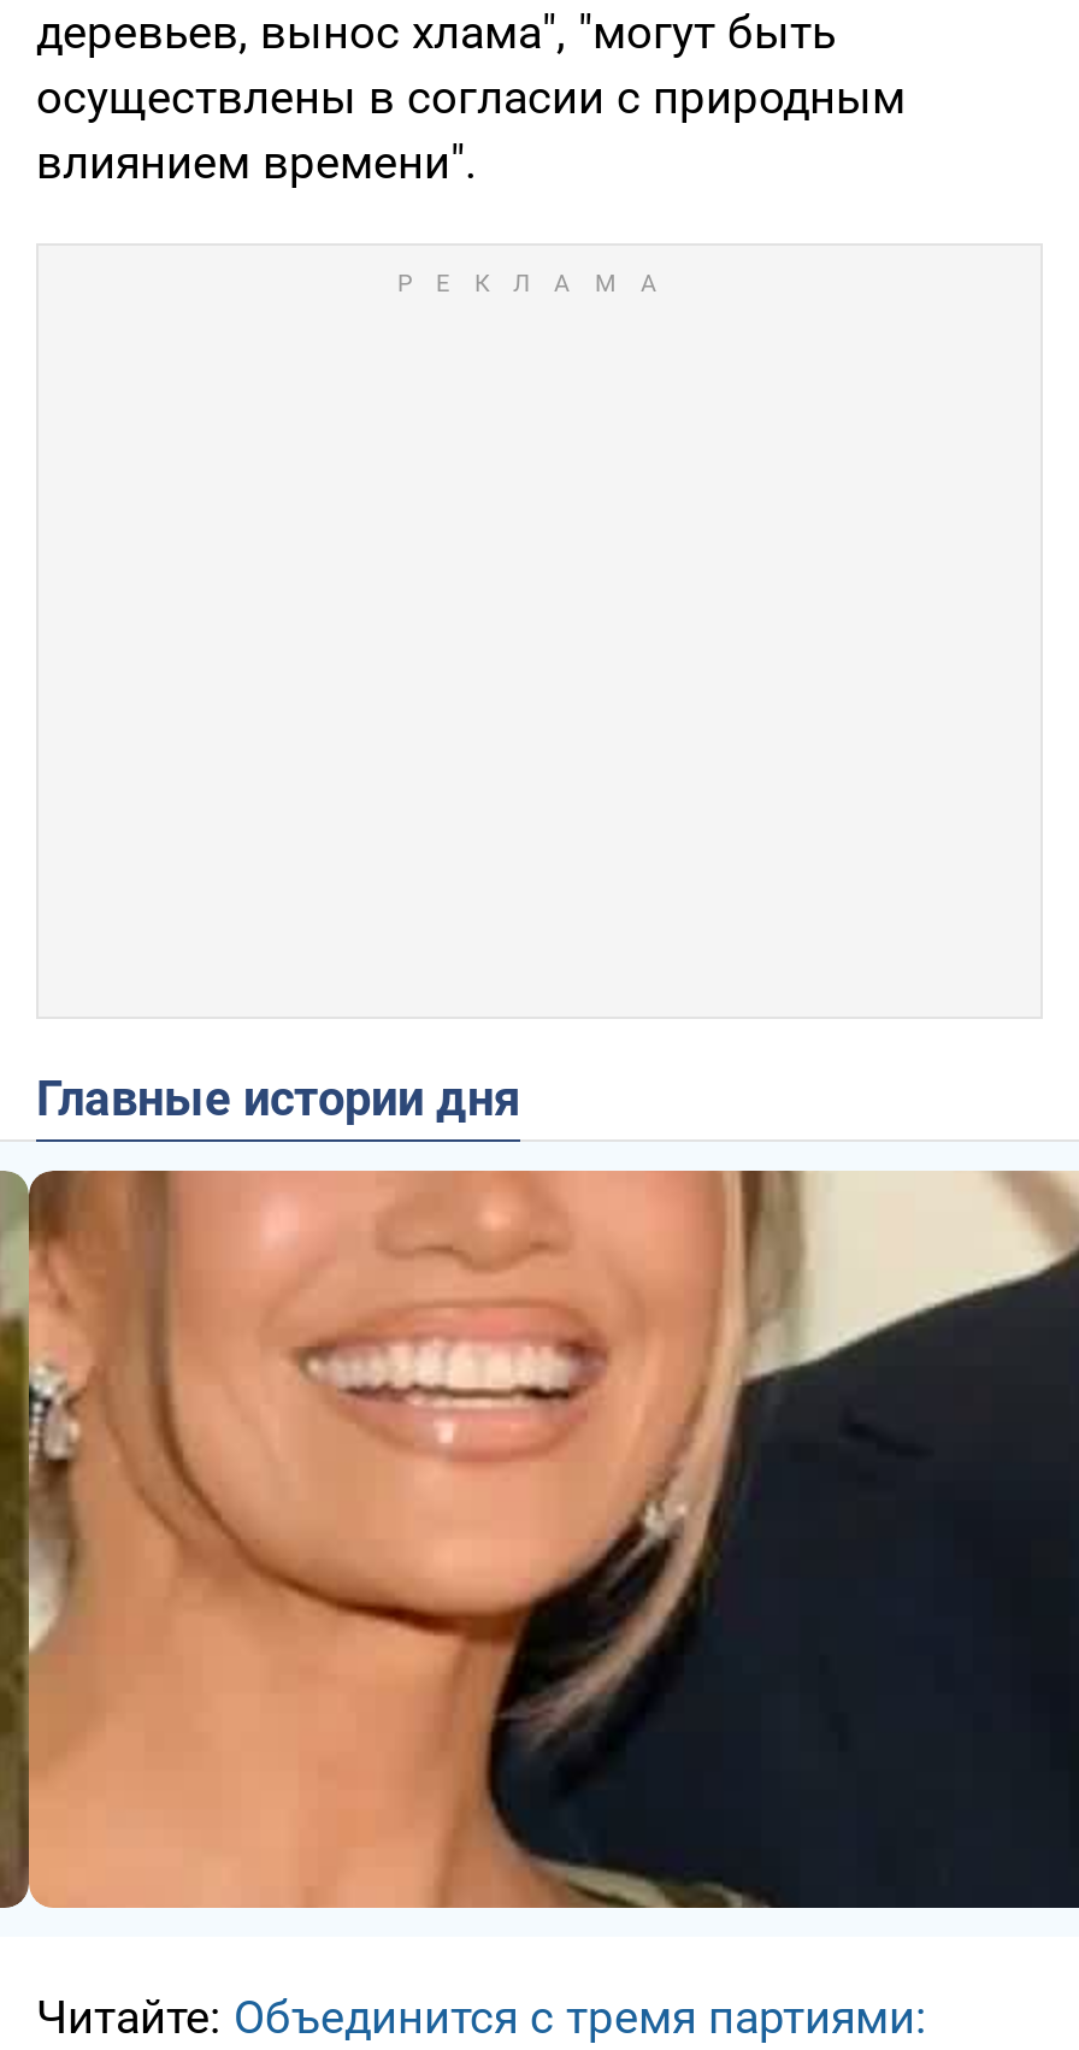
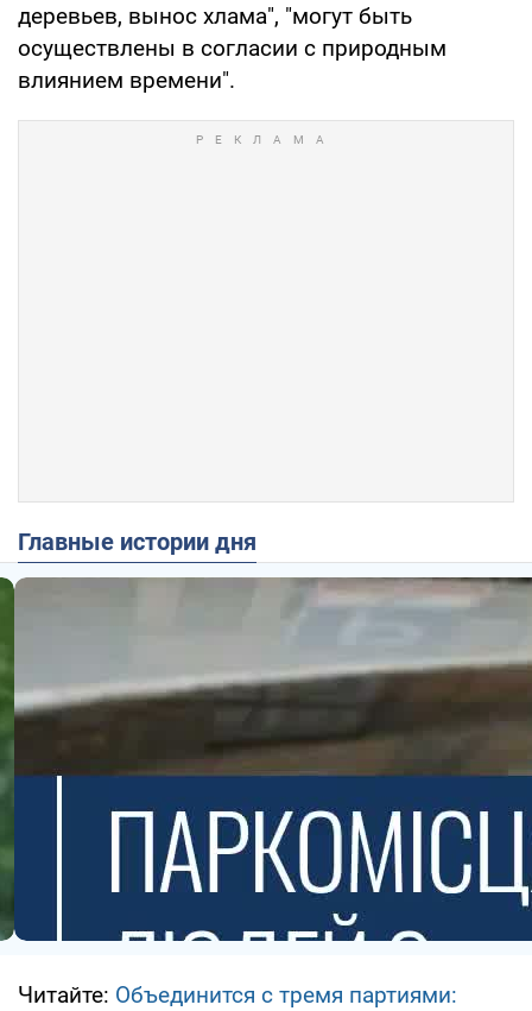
- [image]
+ [image]
